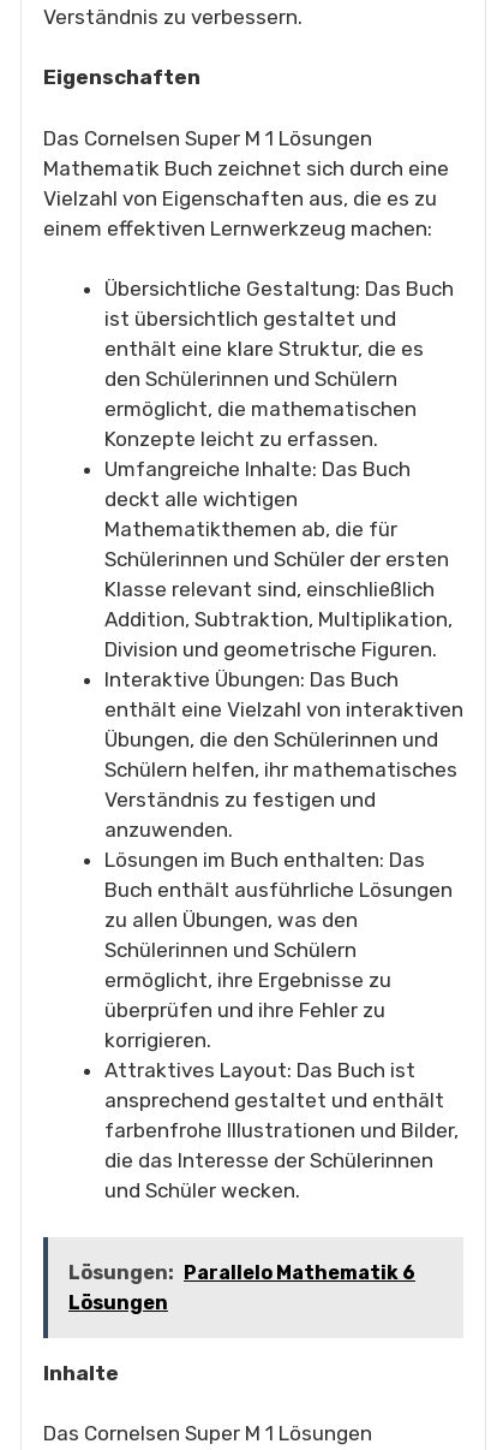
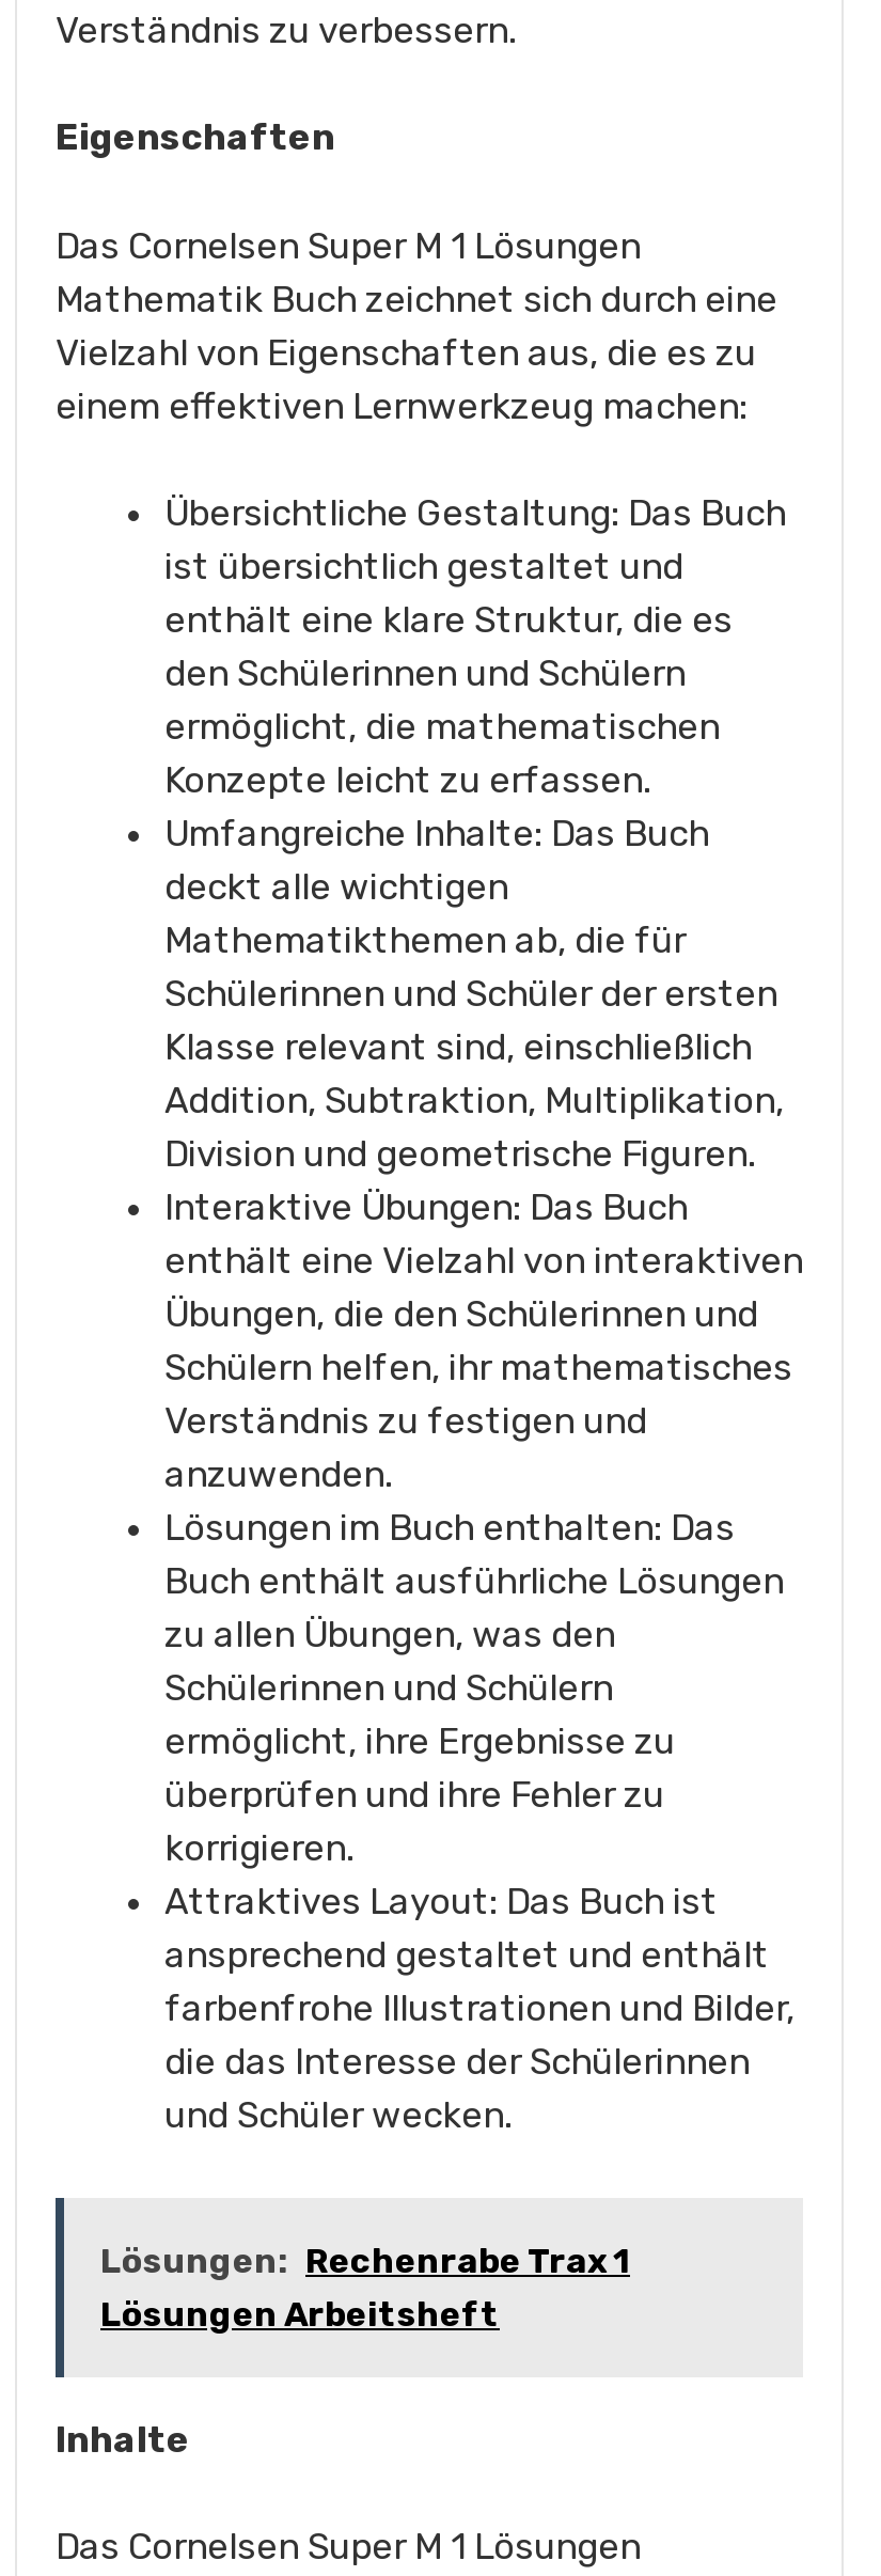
- Lösungen: Parallelo Mathematik 6
- Lösungen
+ Lösungen: Rechenrabe Trax 1
+ Lösungen Arbeitsheft
